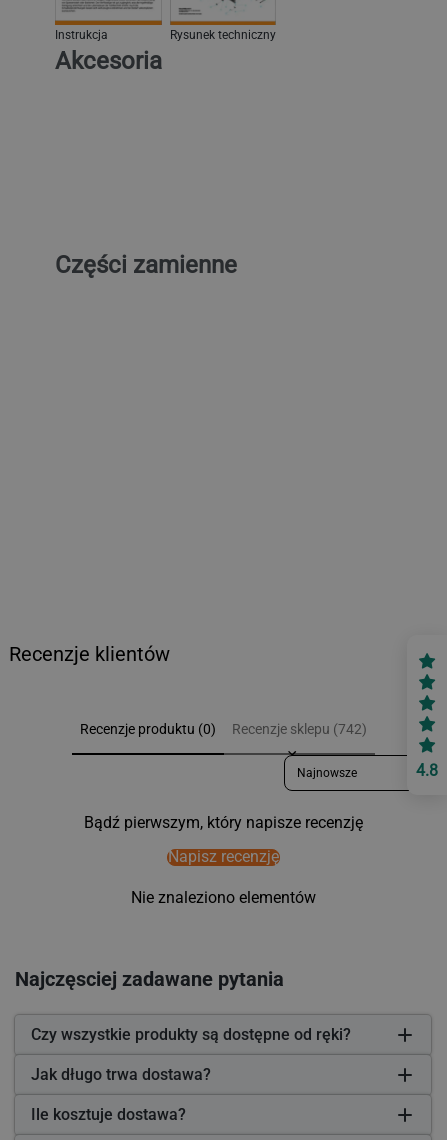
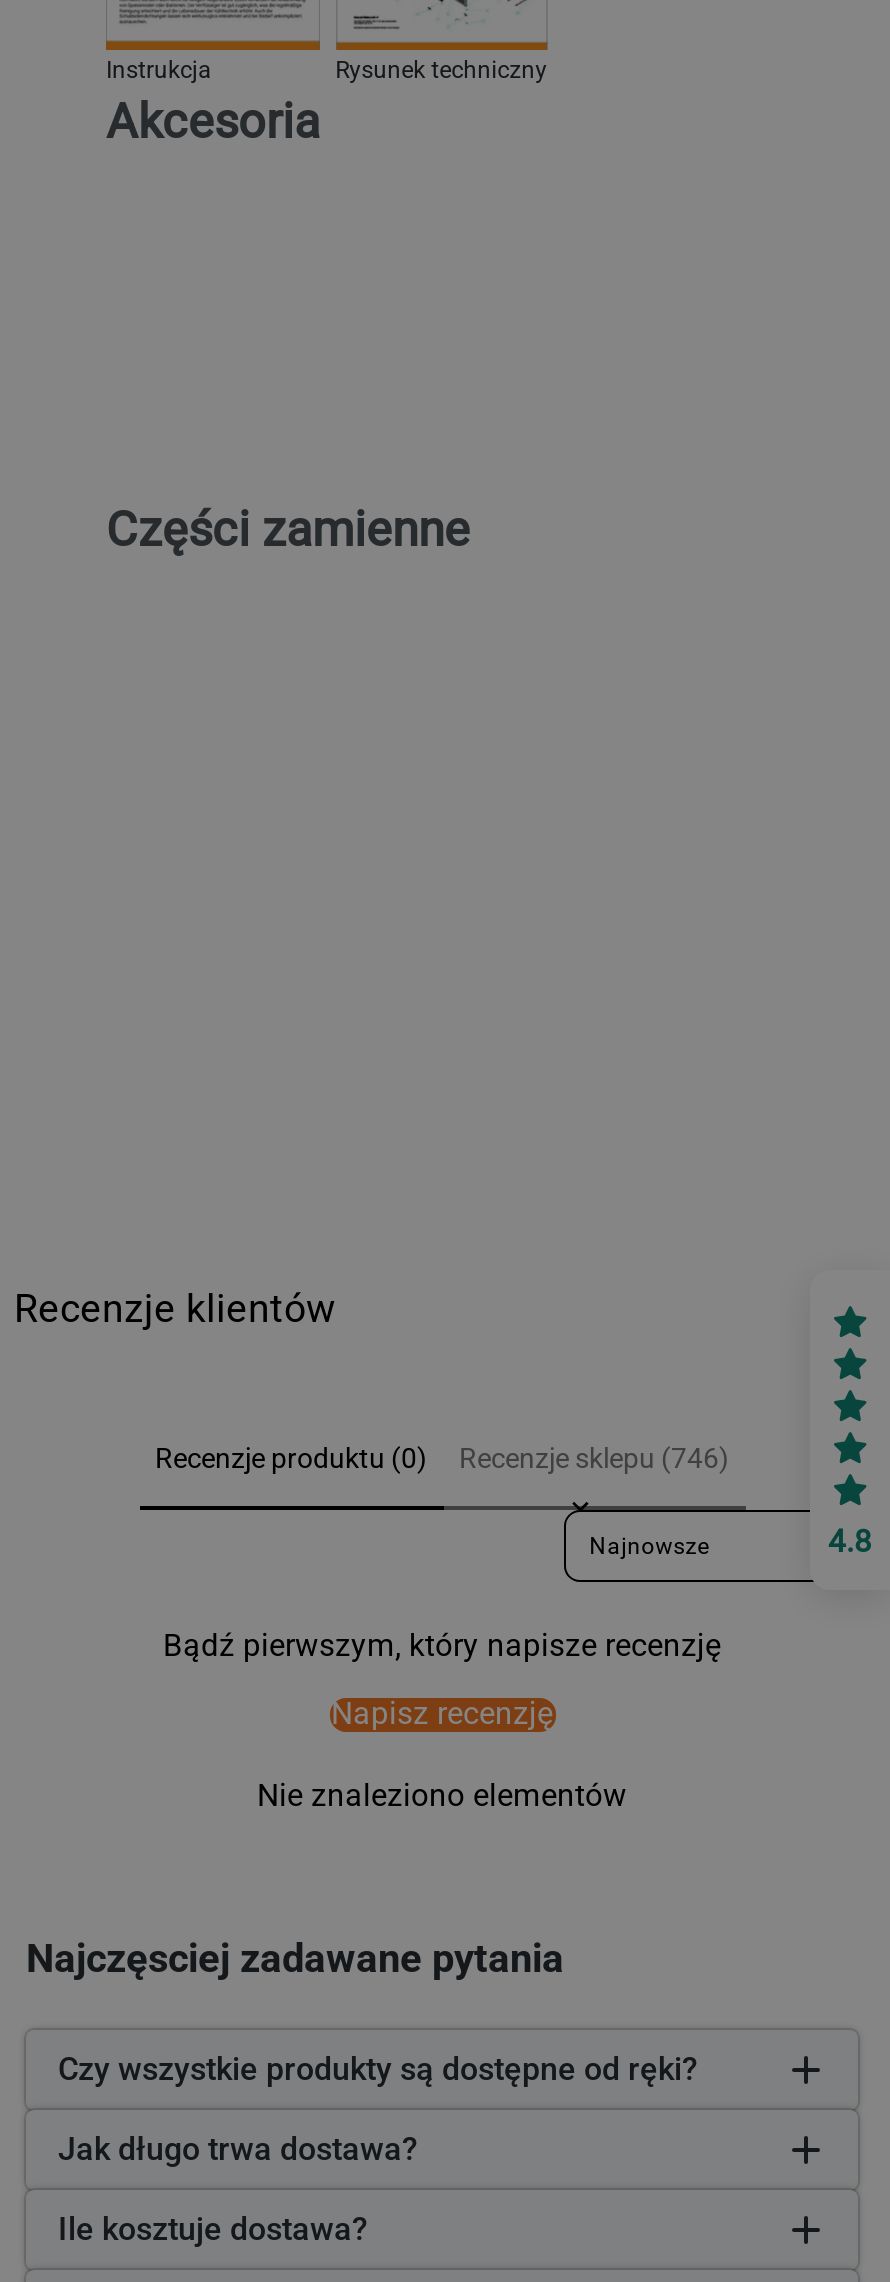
- Recenzje sklepu (742)
+ Recenzje sklepu (746)
